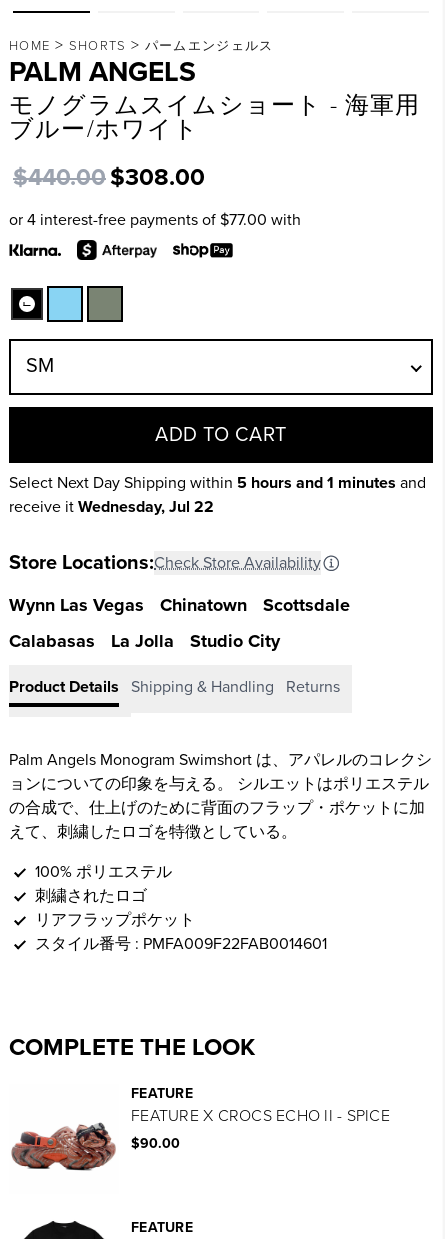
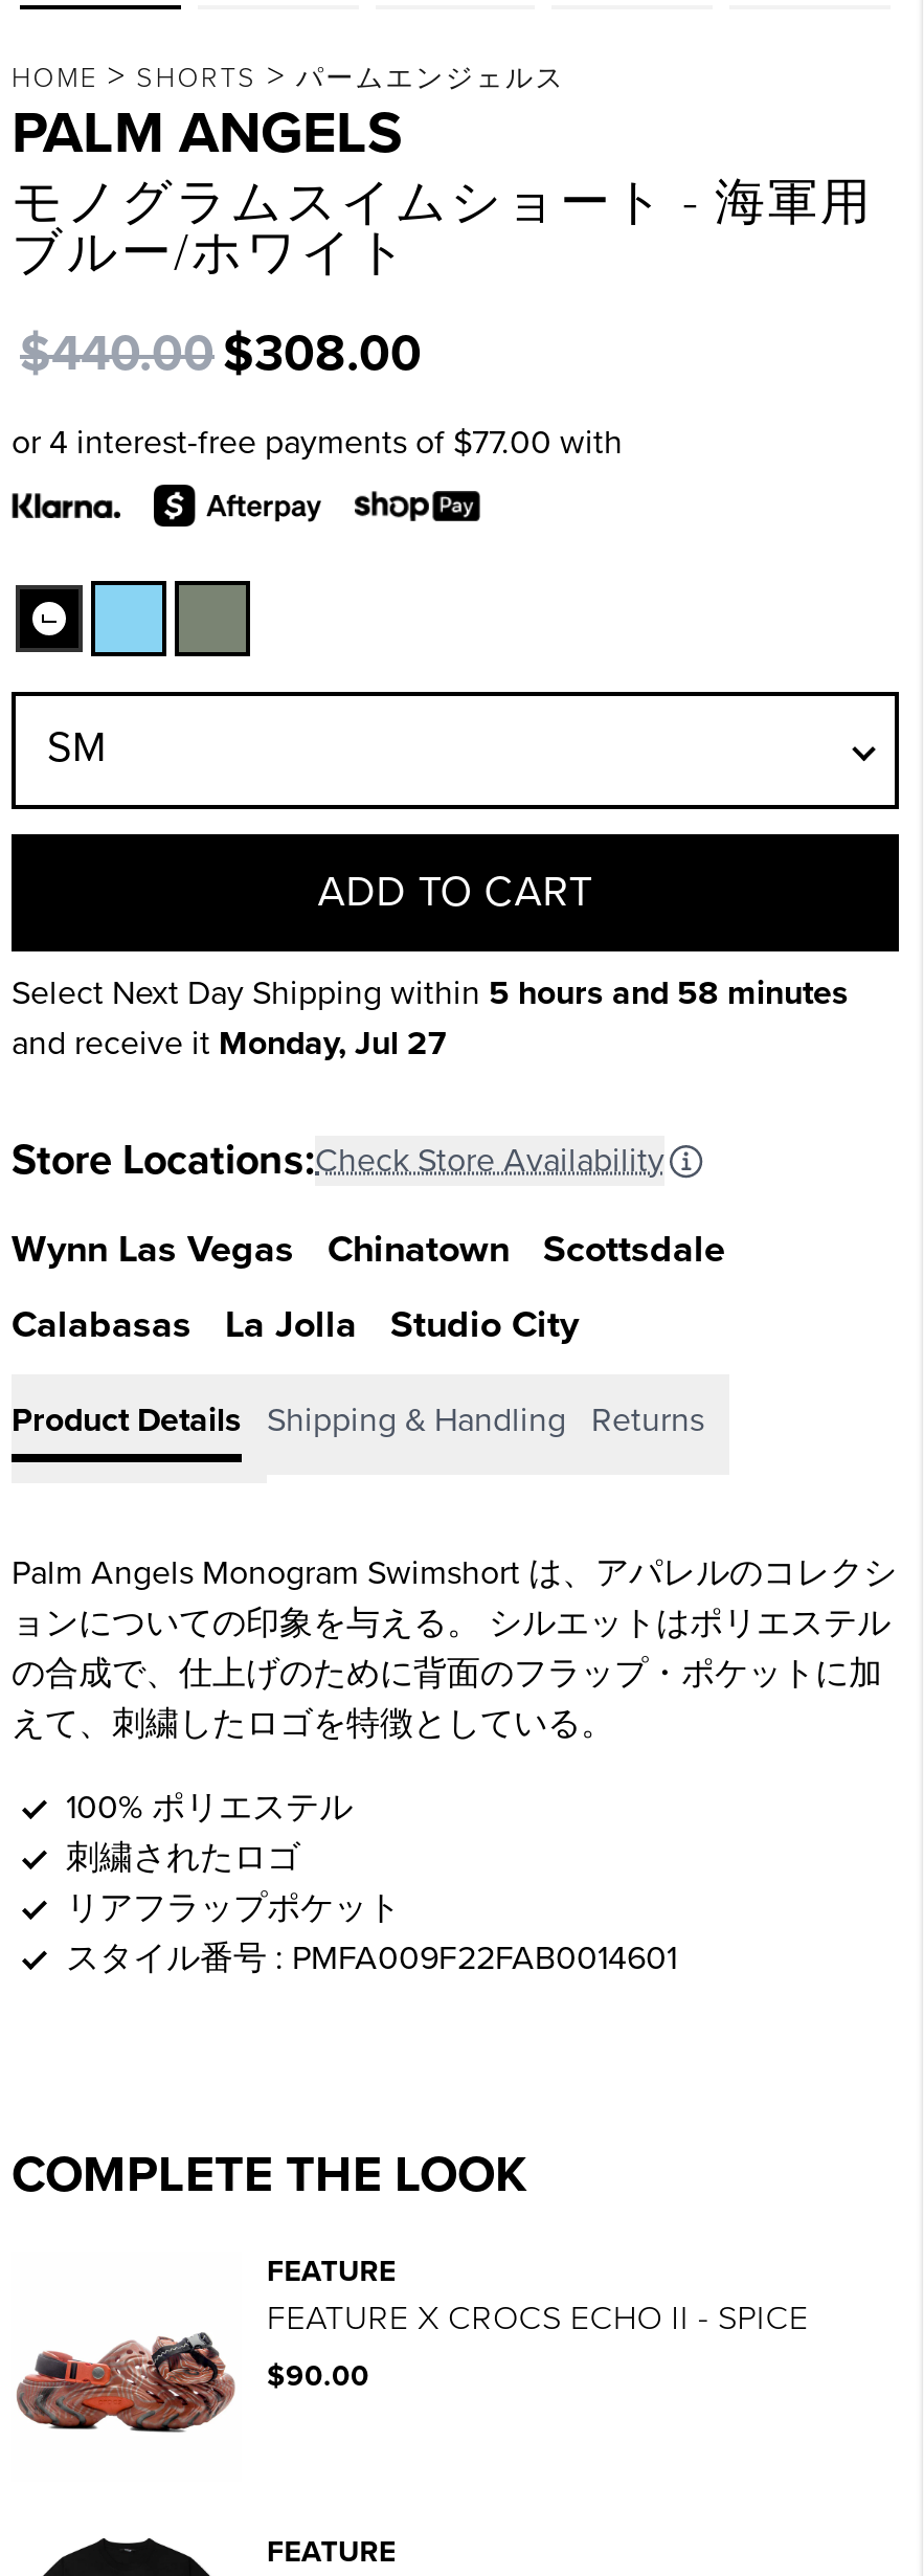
- Select Next Day Shipping within 5 hours and 1 minutes and
- receive it Wednesday, Jul 22
+ Select Next Day Shipping within 5 hours and 58 minutes
+ and receive it Monday, Jul 27
